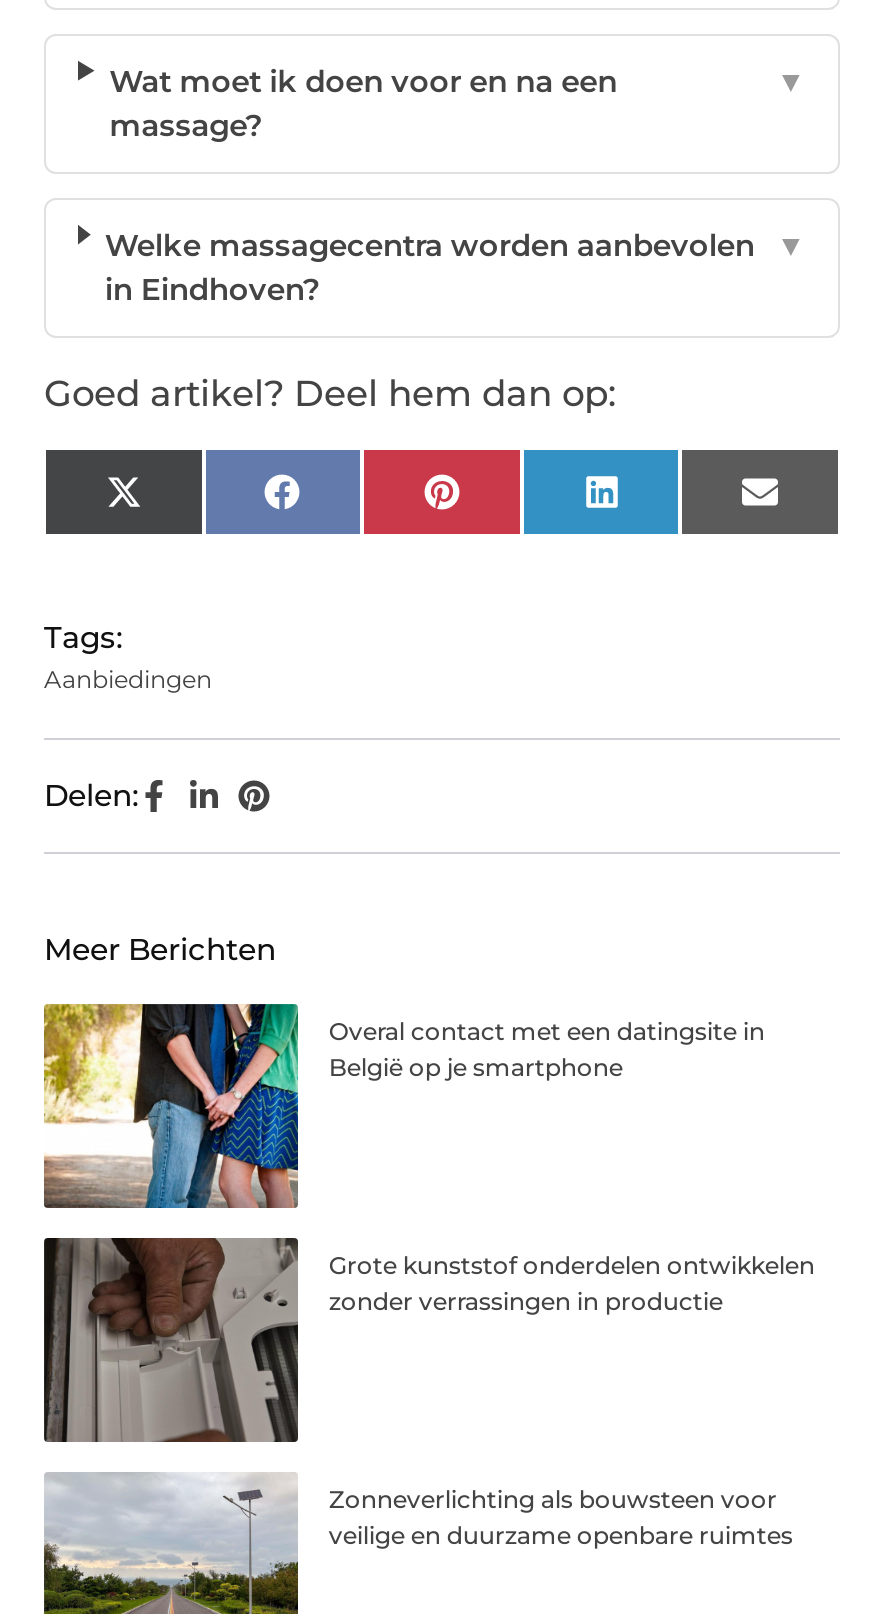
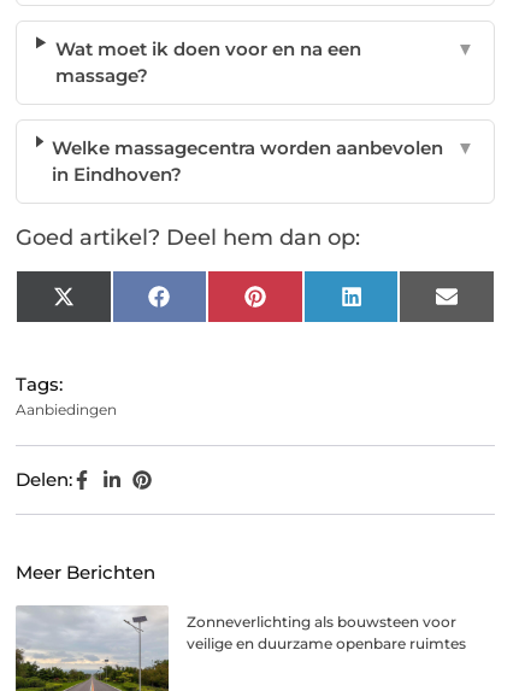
- [image]
- Overal contact met een datingsite in
- België op je smartphone

- [image]
- Grote kunststof onderdelen ontwikkelen
- zonder verrassingen in productie
